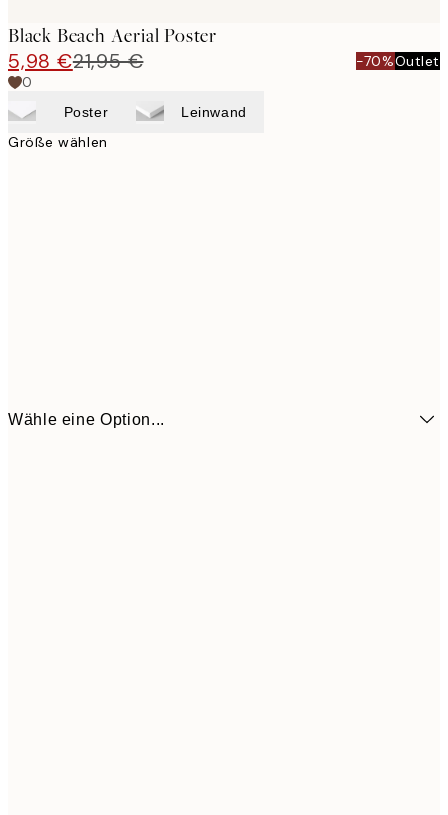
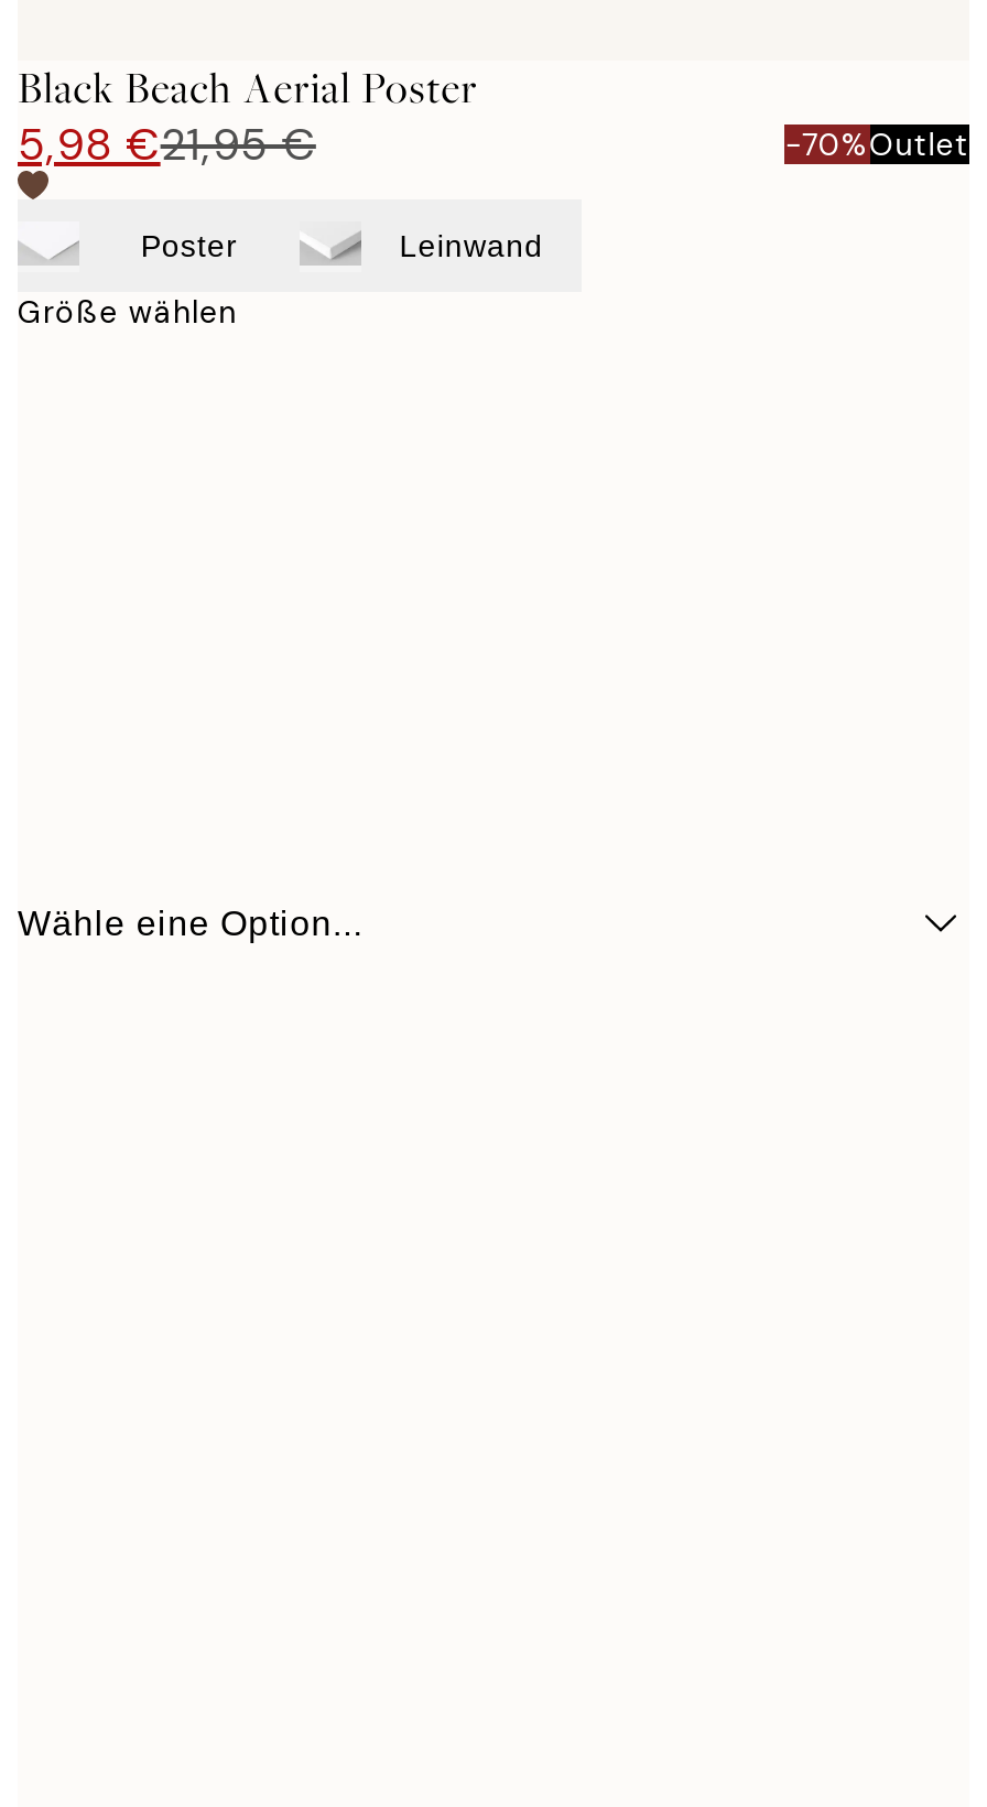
- 0
